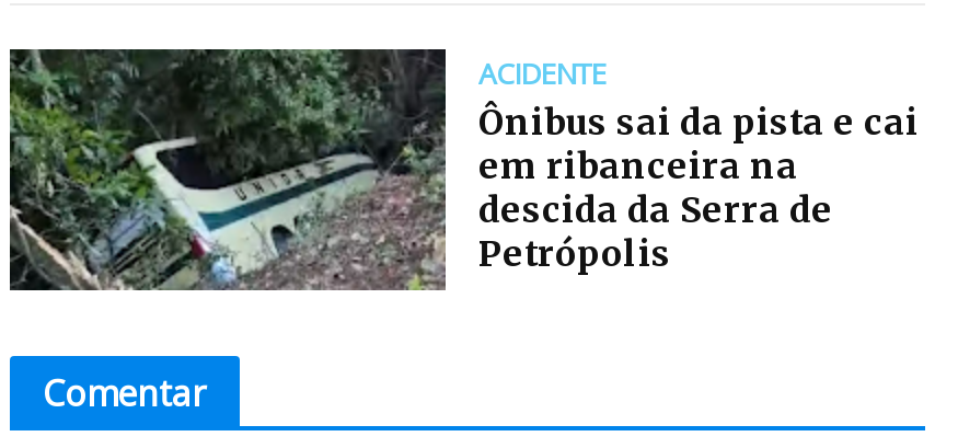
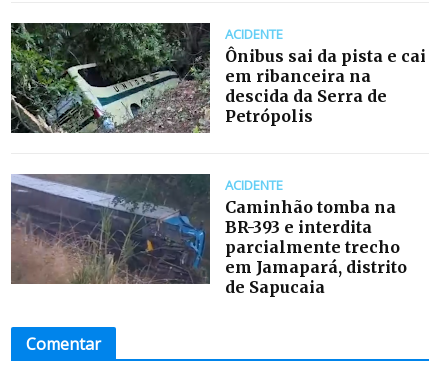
+ [image]
+ ACIDENTE
+ Caminhão tomba na
+ BR-393 e interdita
+ parcialmente trecho
+ em Jamapará, distrito
+ de Sapucaia
